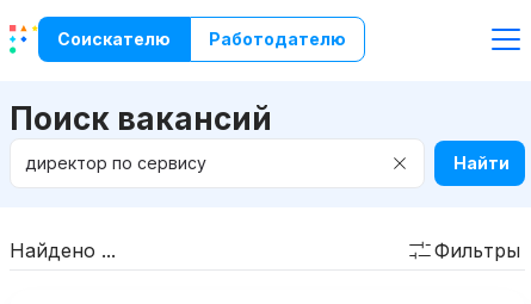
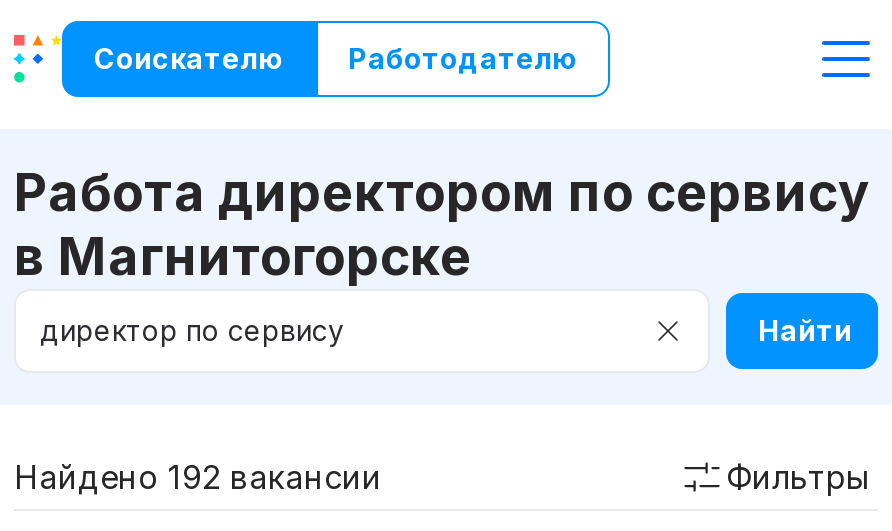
- Поиск вакансий
+ Работа директором по сервису
+ в Магнитогорске

- Найдено ...
+ Найдено 192 вакансии
